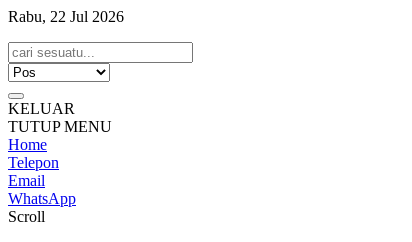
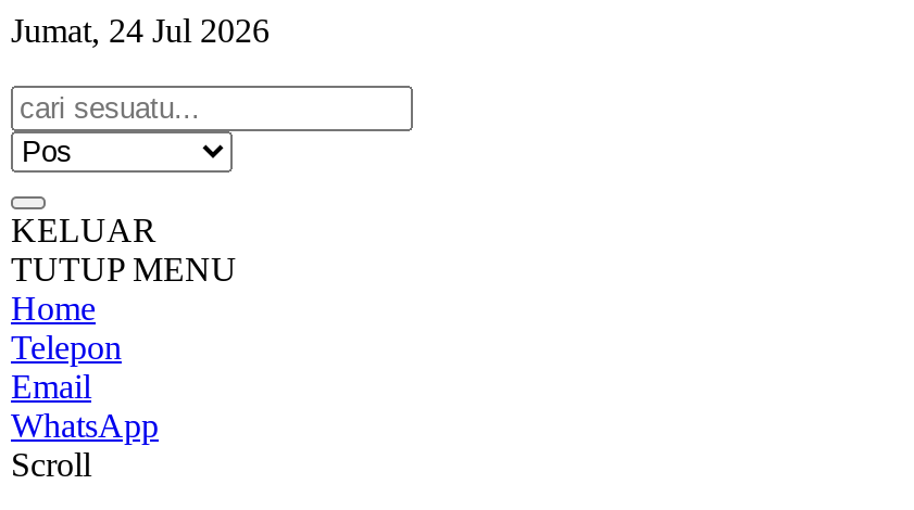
- Rabu, 22 Jul 2026
+ Jumat, 24 Jul 2026
